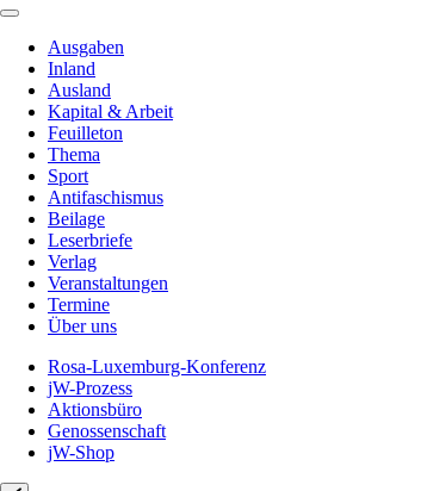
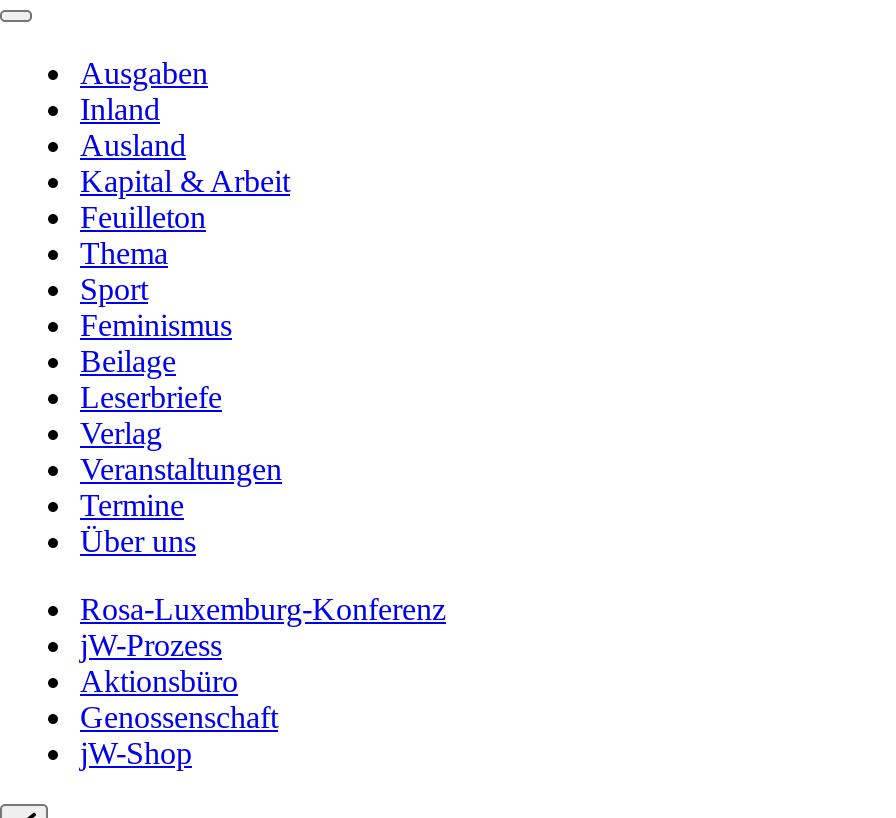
- Antifaschismus
+ Feminismus
